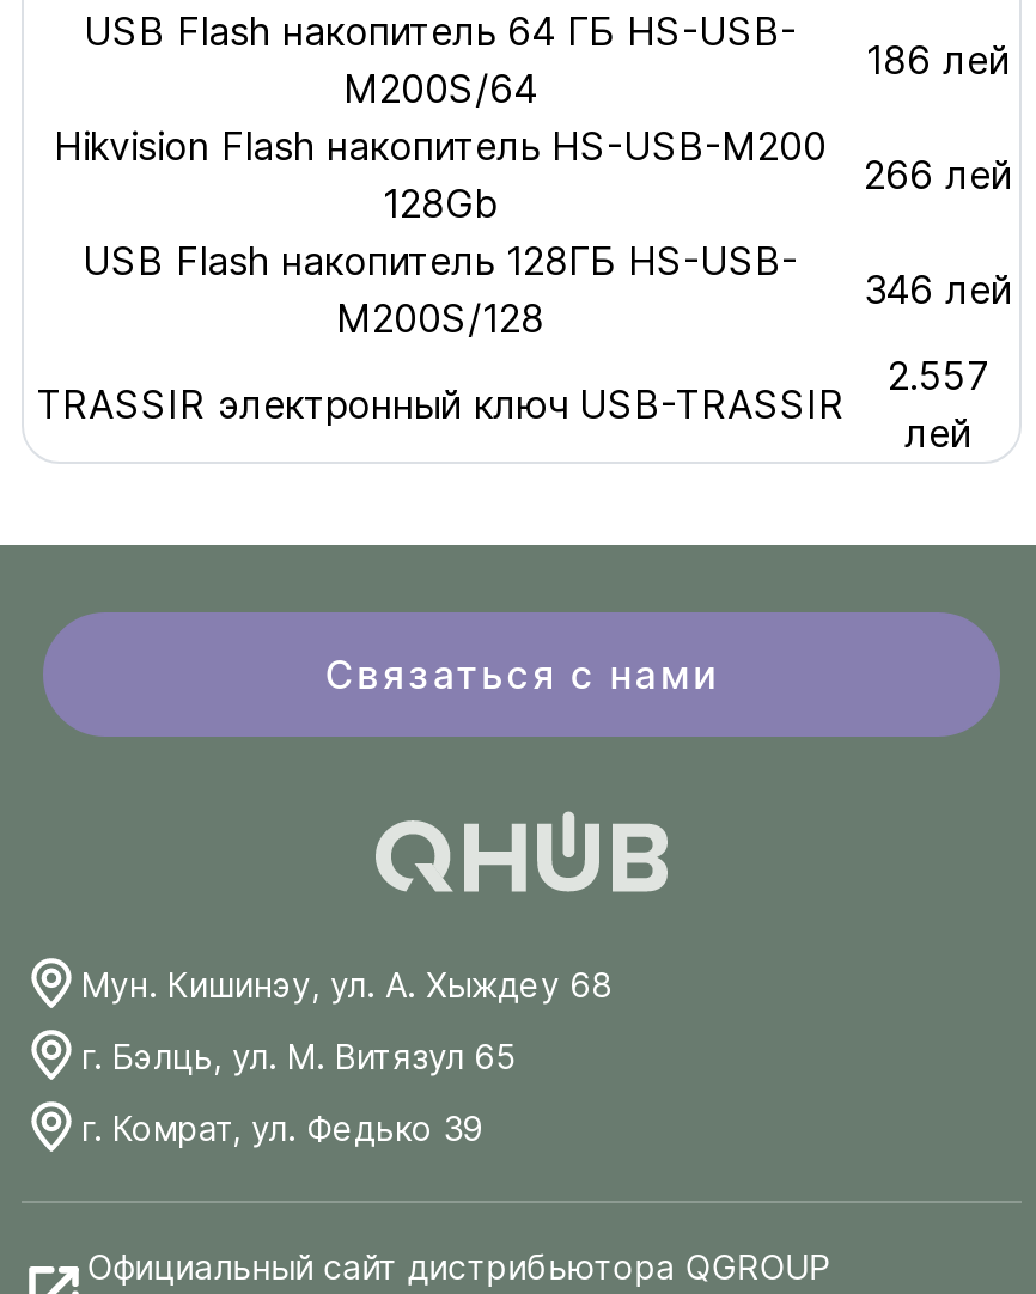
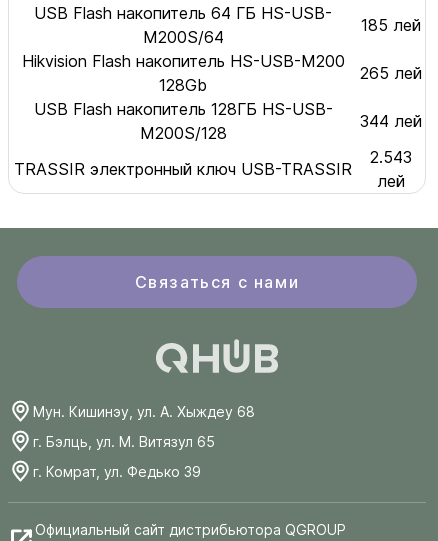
- 186 лей
+ 185 лей

- 266 лей
+ 265 лей

- 346 лей
+ 344 лей

- 2.557
+ 2.543
